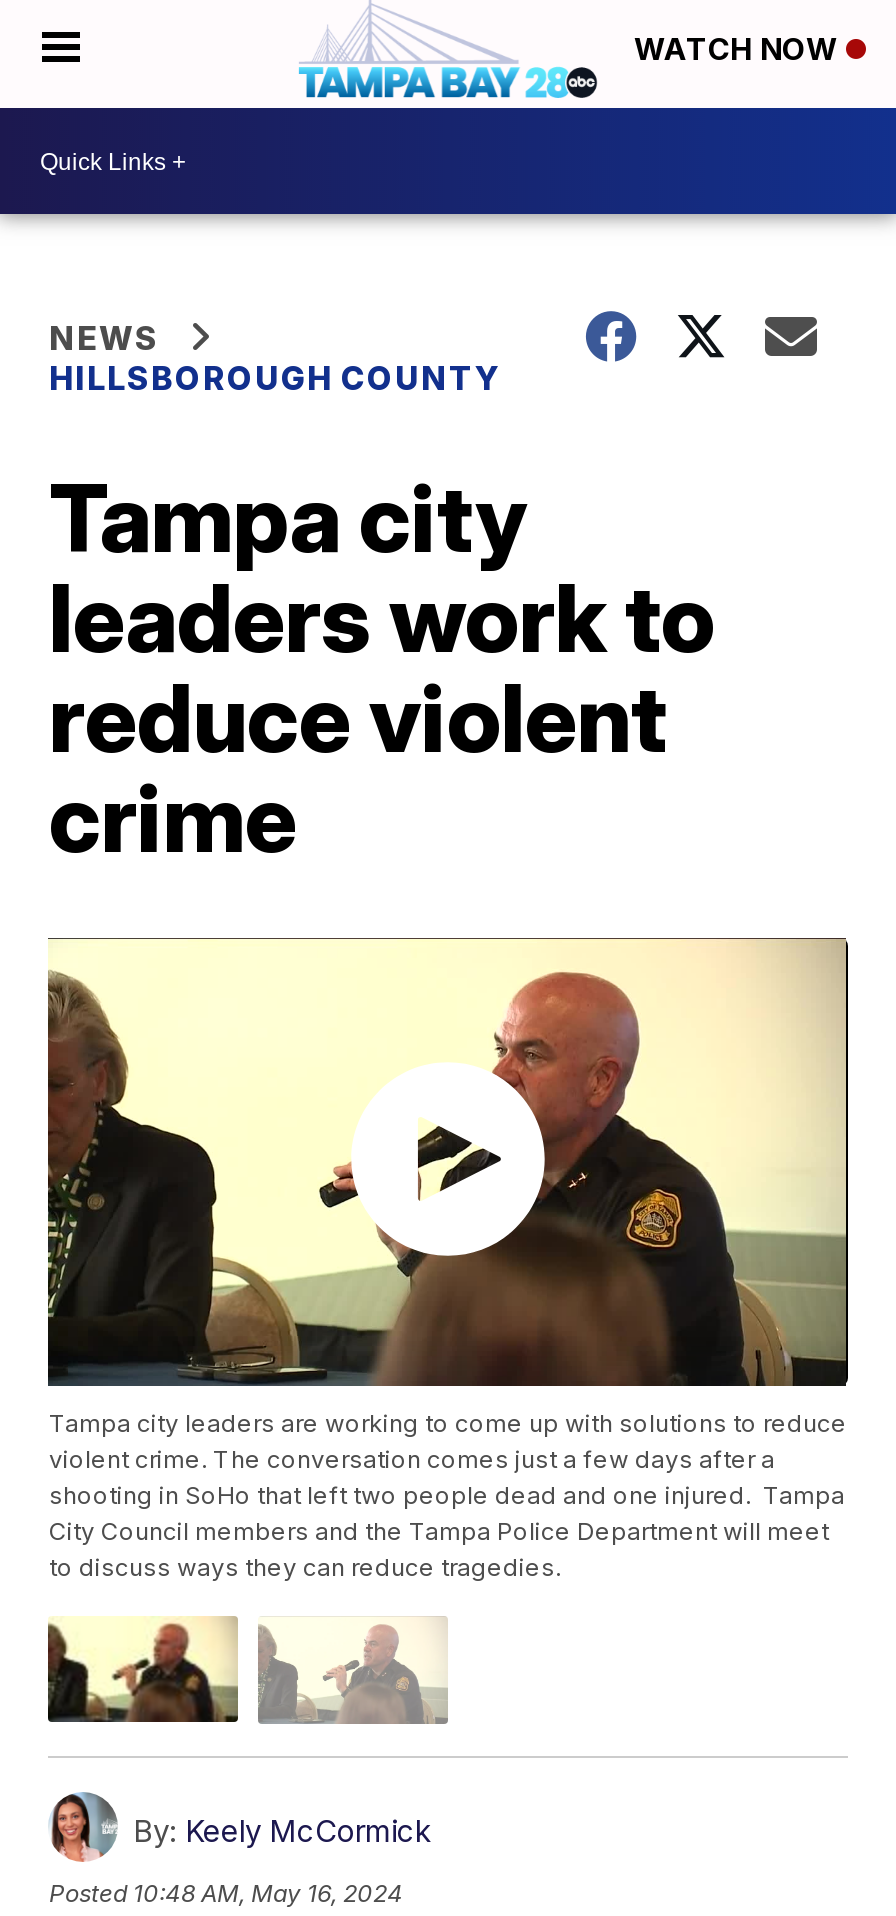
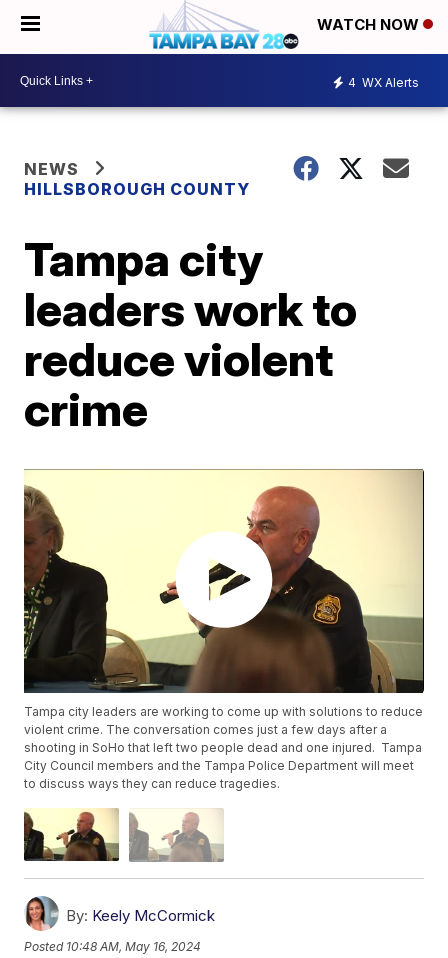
+ 4 WX Alerts
